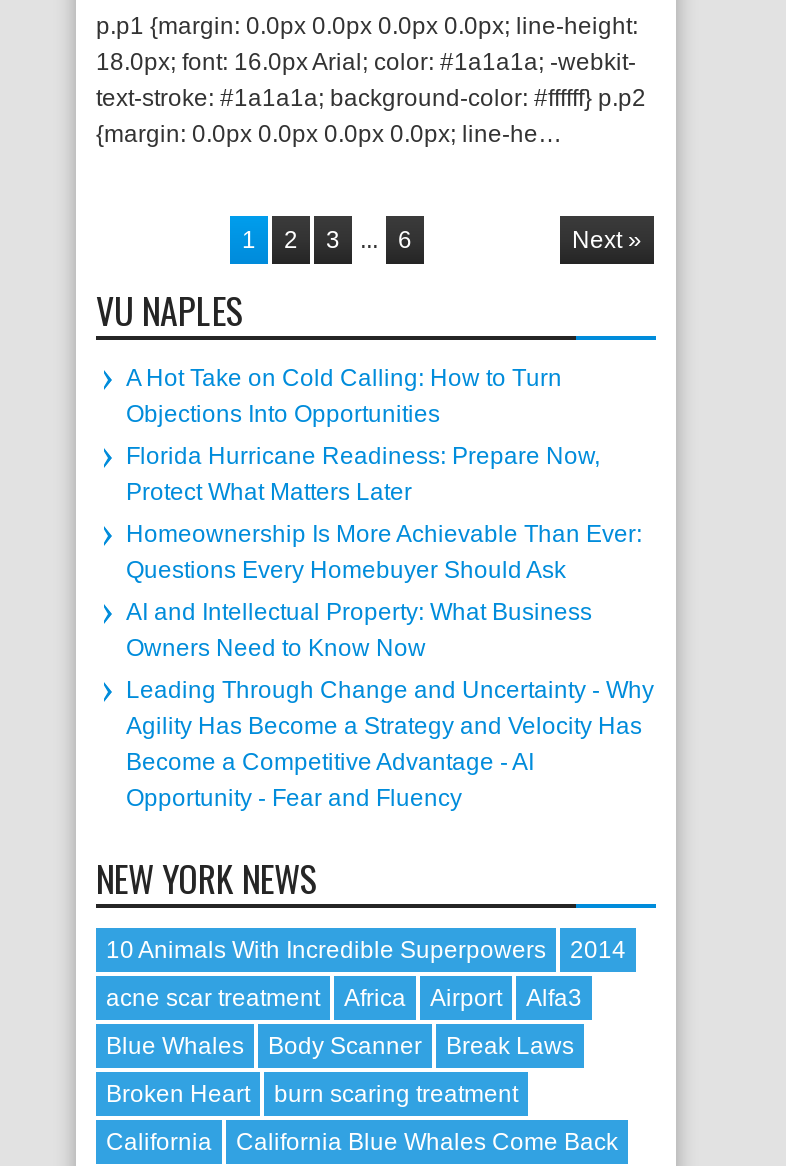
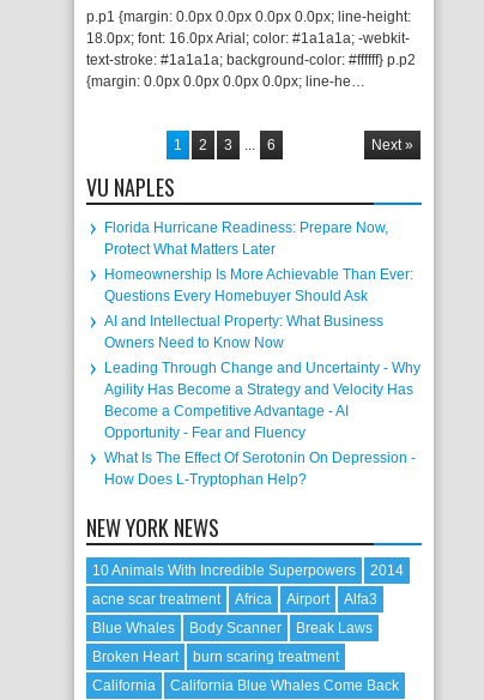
- A Hot Take on Cold Calling: How to Turn
- Objections Into Opportunities

moved up: Florida Hurricane Readiness: Prepare Now, | Protect What Matters Later | Homeownership Is More Achievable Than Ever: | ... | Become a Competitive Advantage - AI | Opportunity - Fear and Fluency

+ What Is The Effect Of Serotonin On Depression -
+ How Does L-Tryptophan Help?
